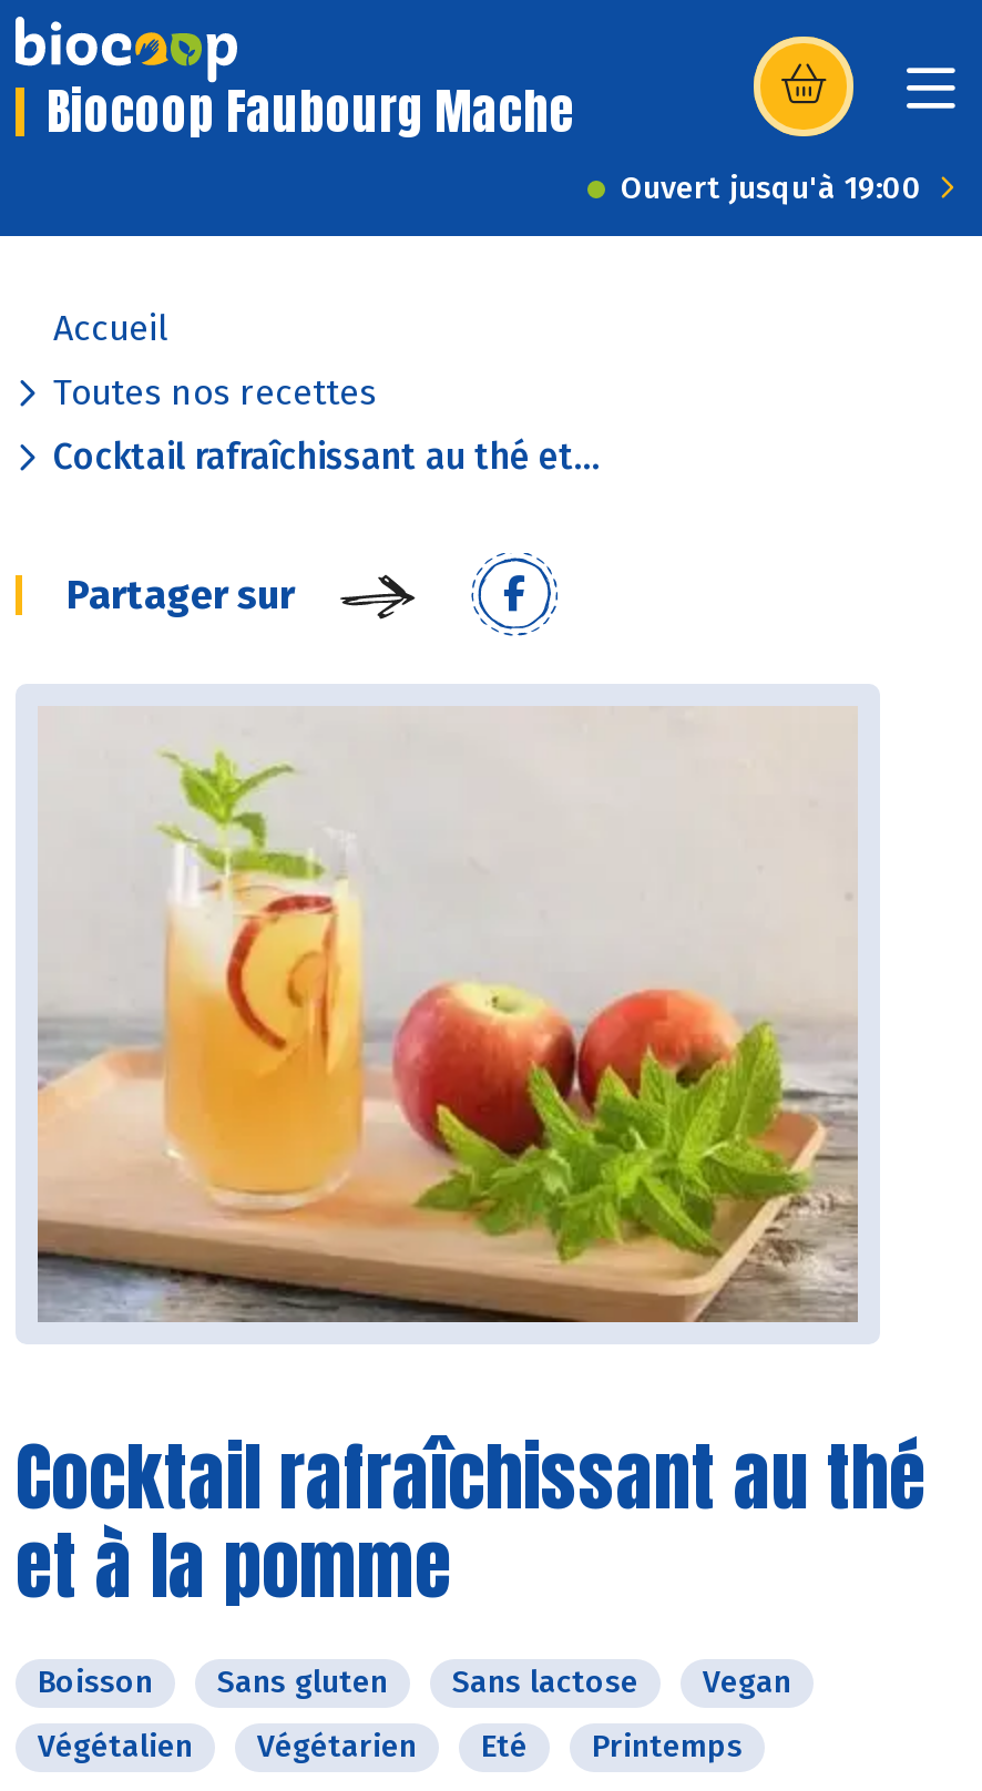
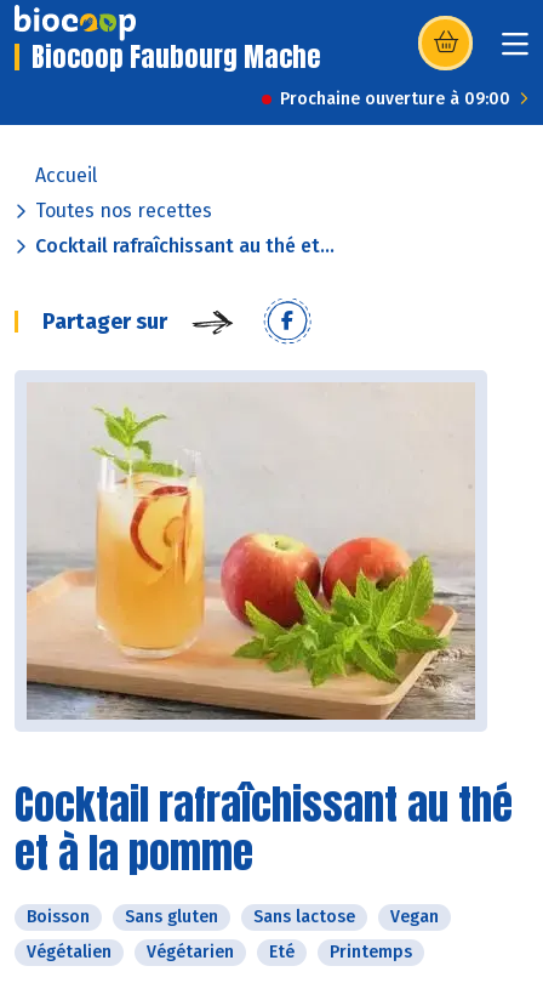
- Ouvert jusqu'à 19:00
+ Prochaine ouverture à 09:00
